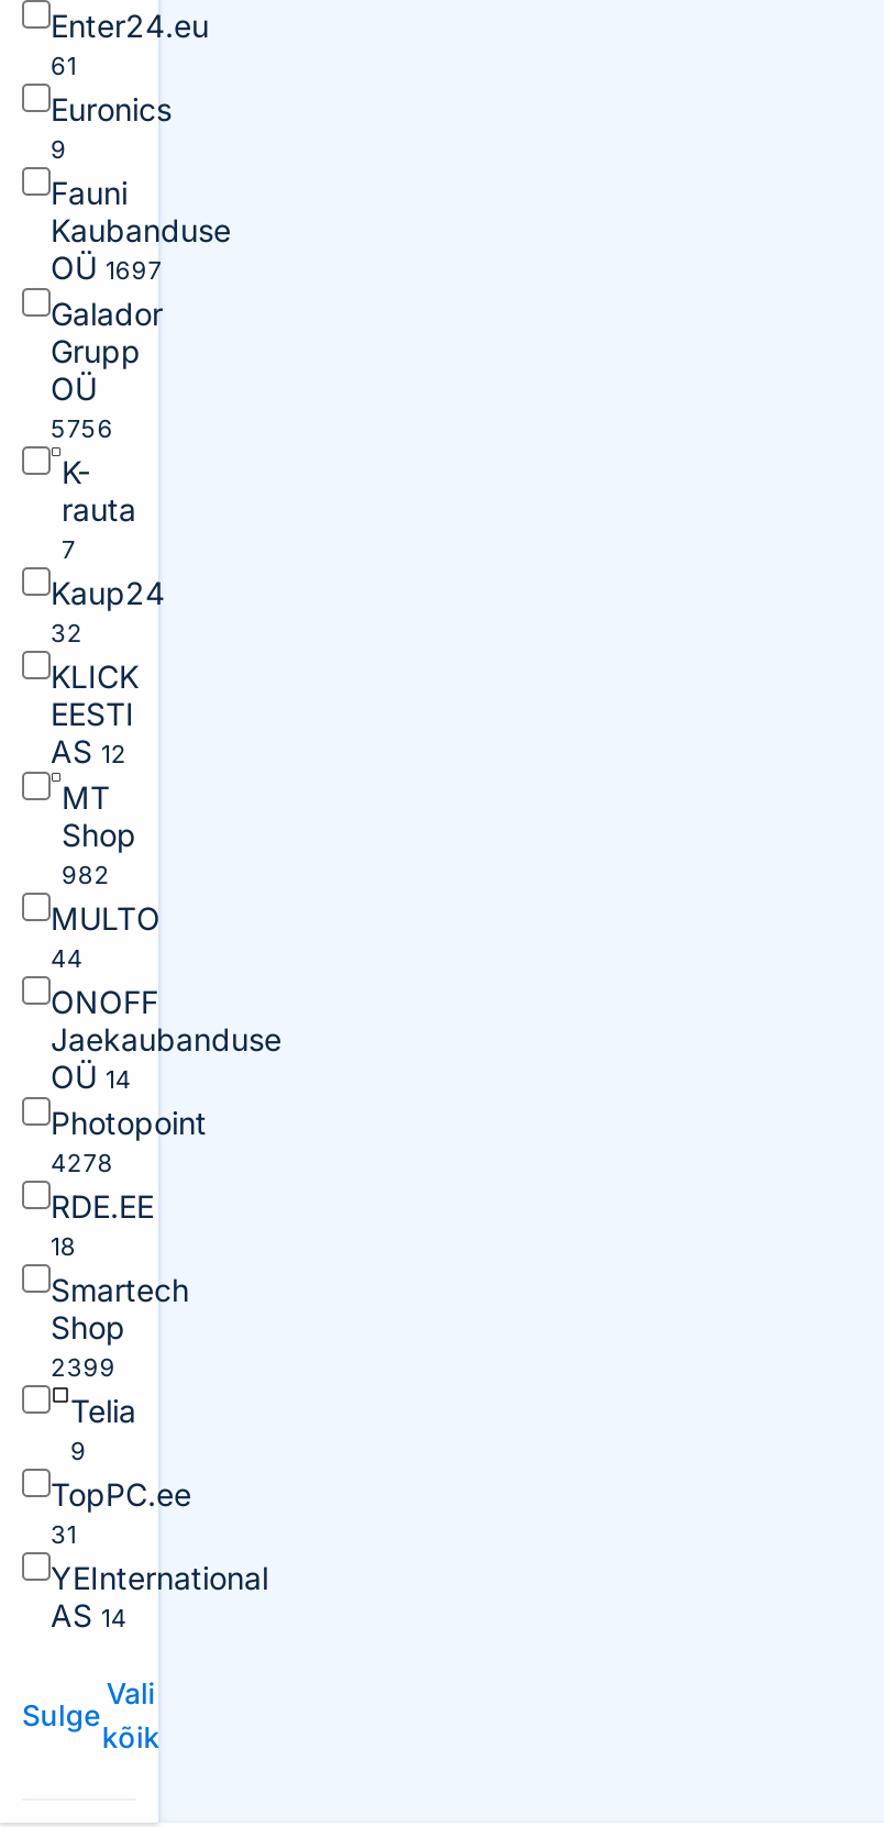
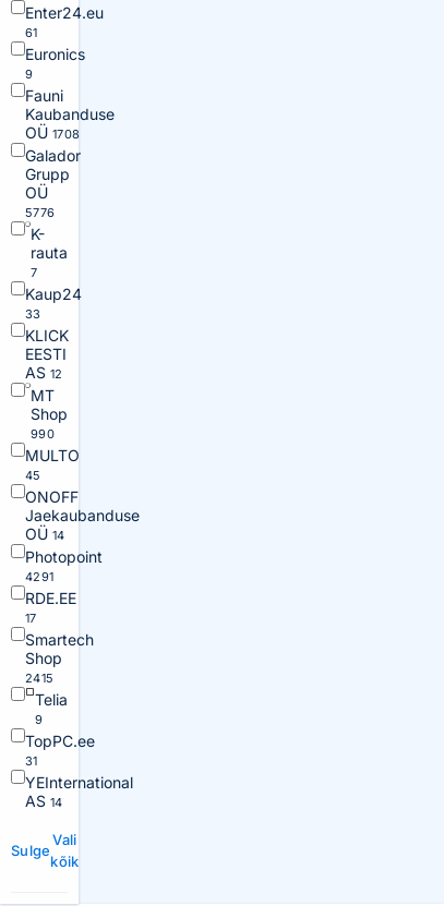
- OÜ 1697
+ OÜ 1708

- 5756
+ 5776

- 32
+ 33

- 982
+ 990

- 44
+ 45

- 4278
+ 4291

- 18
+ 17

- 2399
+ 2415
